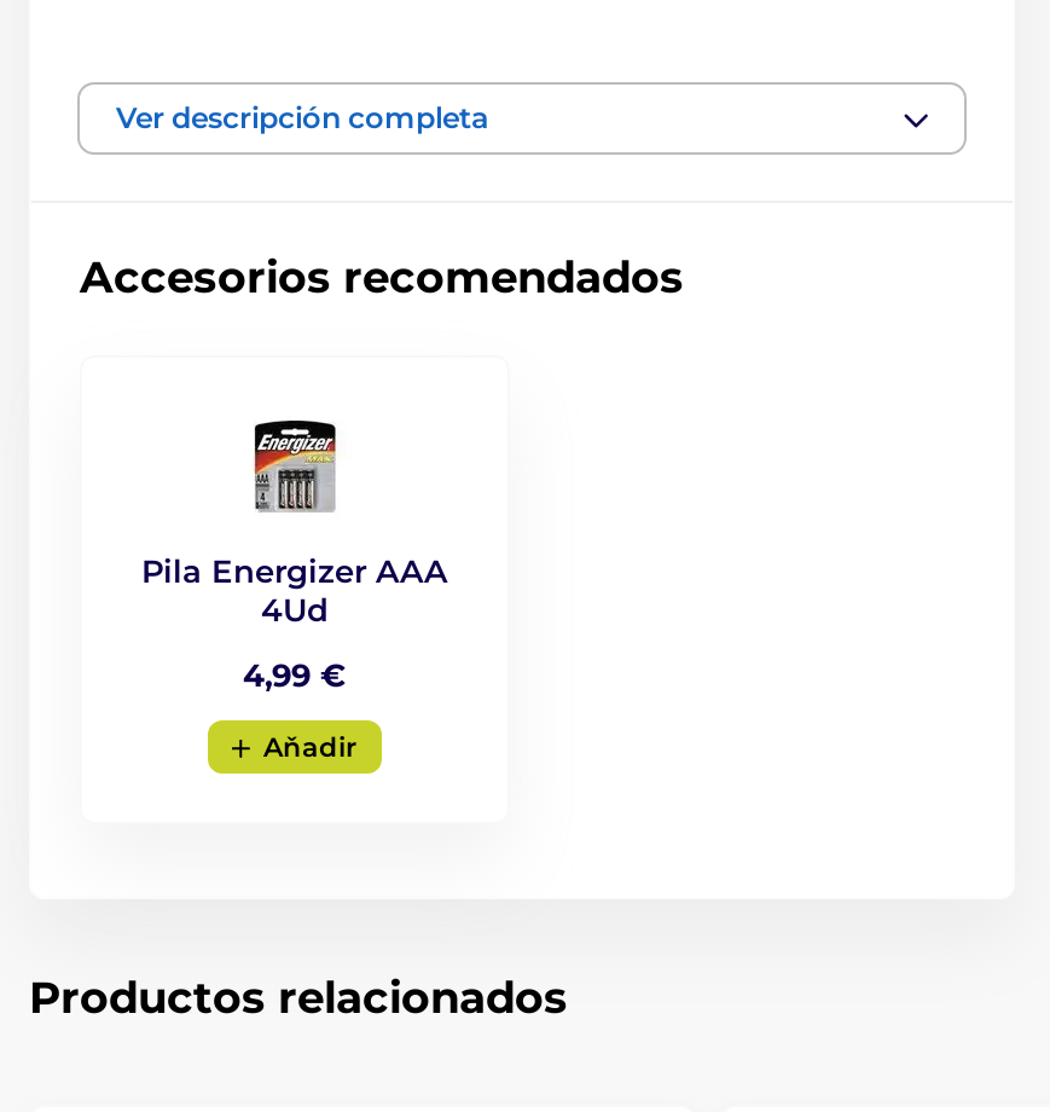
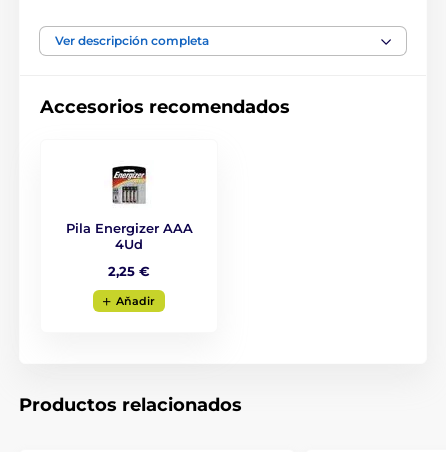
- 4,99 €
+ 2,25 €
